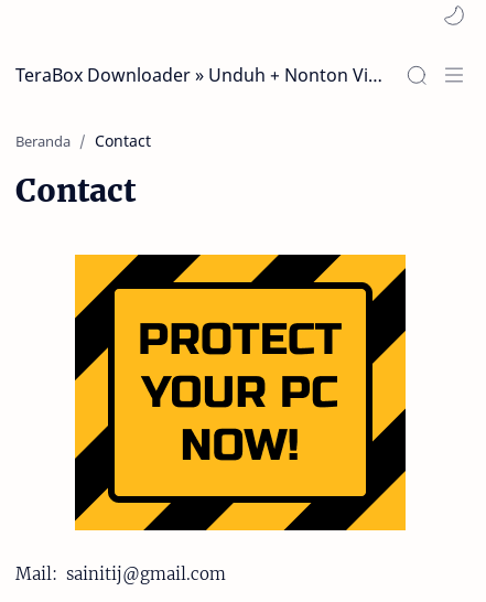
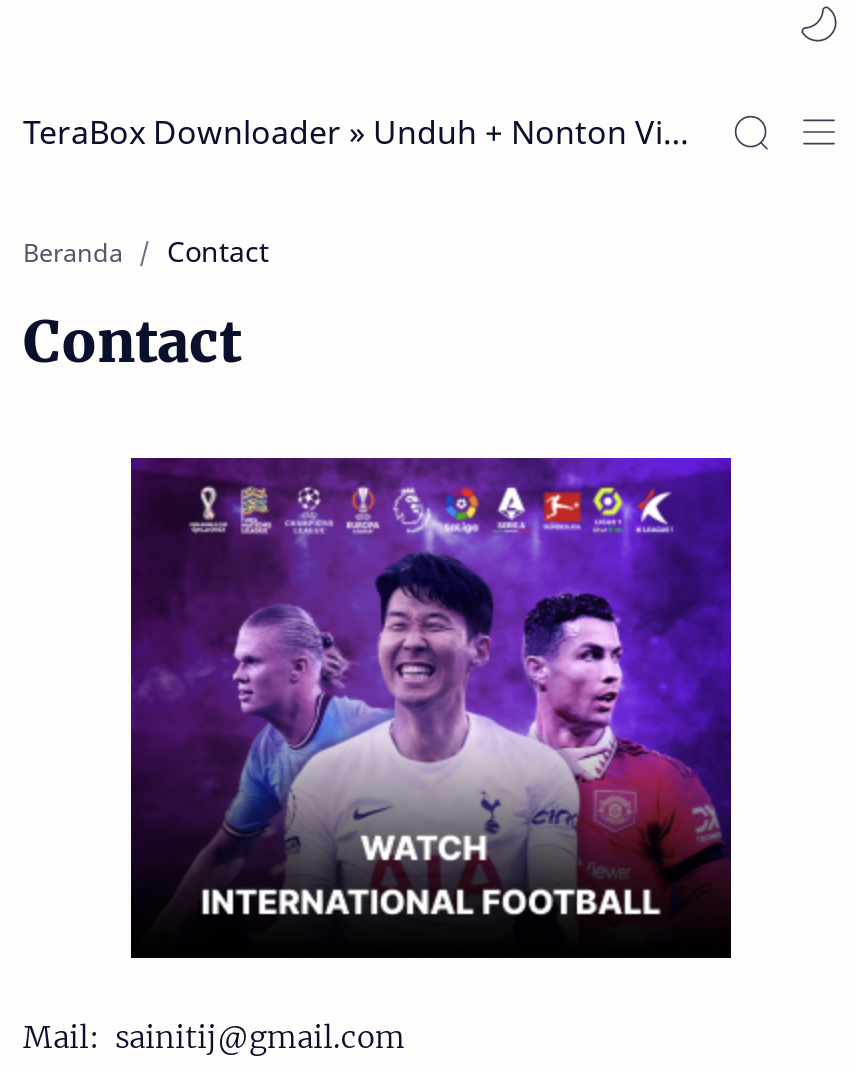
- [image]
+ [image]
